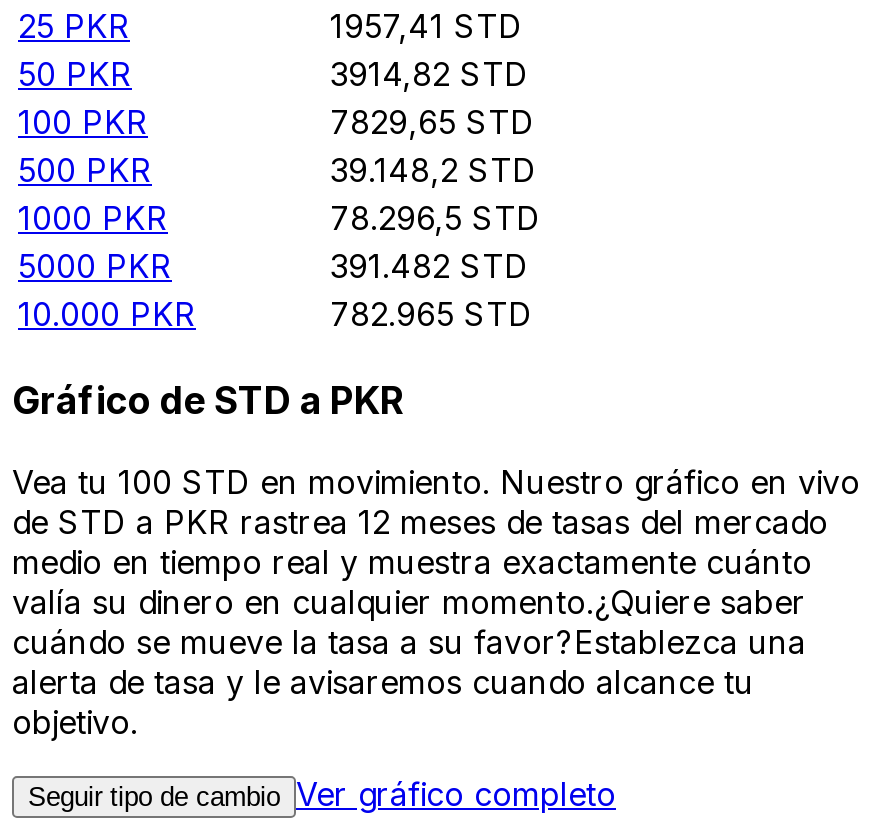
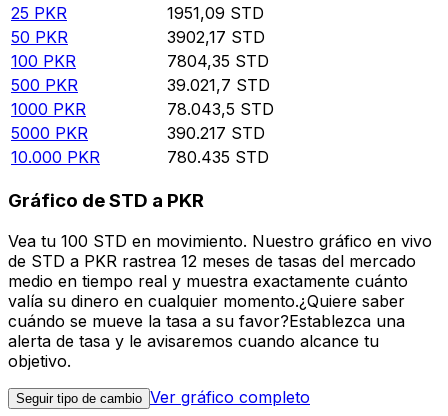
- 1957,41 STD
+ 1951,09 STD

- 3914,82 STD
+ 3902,17 STD

- 7829,65 STD
+ 7804,35 STD

- 39.148,2 STD
+ 39.021,7 STD

- 78.296,5 STD
+ 78.043,5 STD

- 391.482 STD
+ 390.217 STD

- 782.965 STD
+ 780.435 STD
